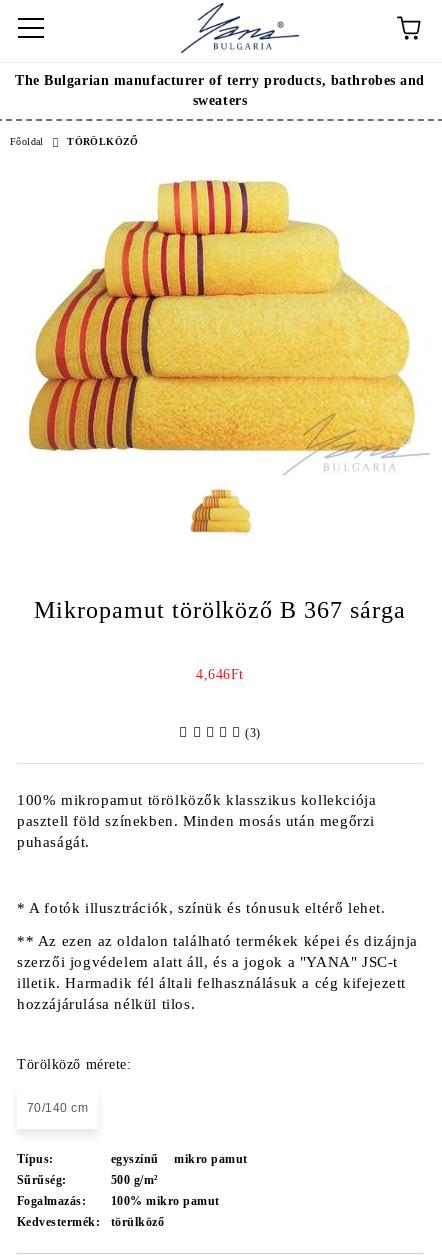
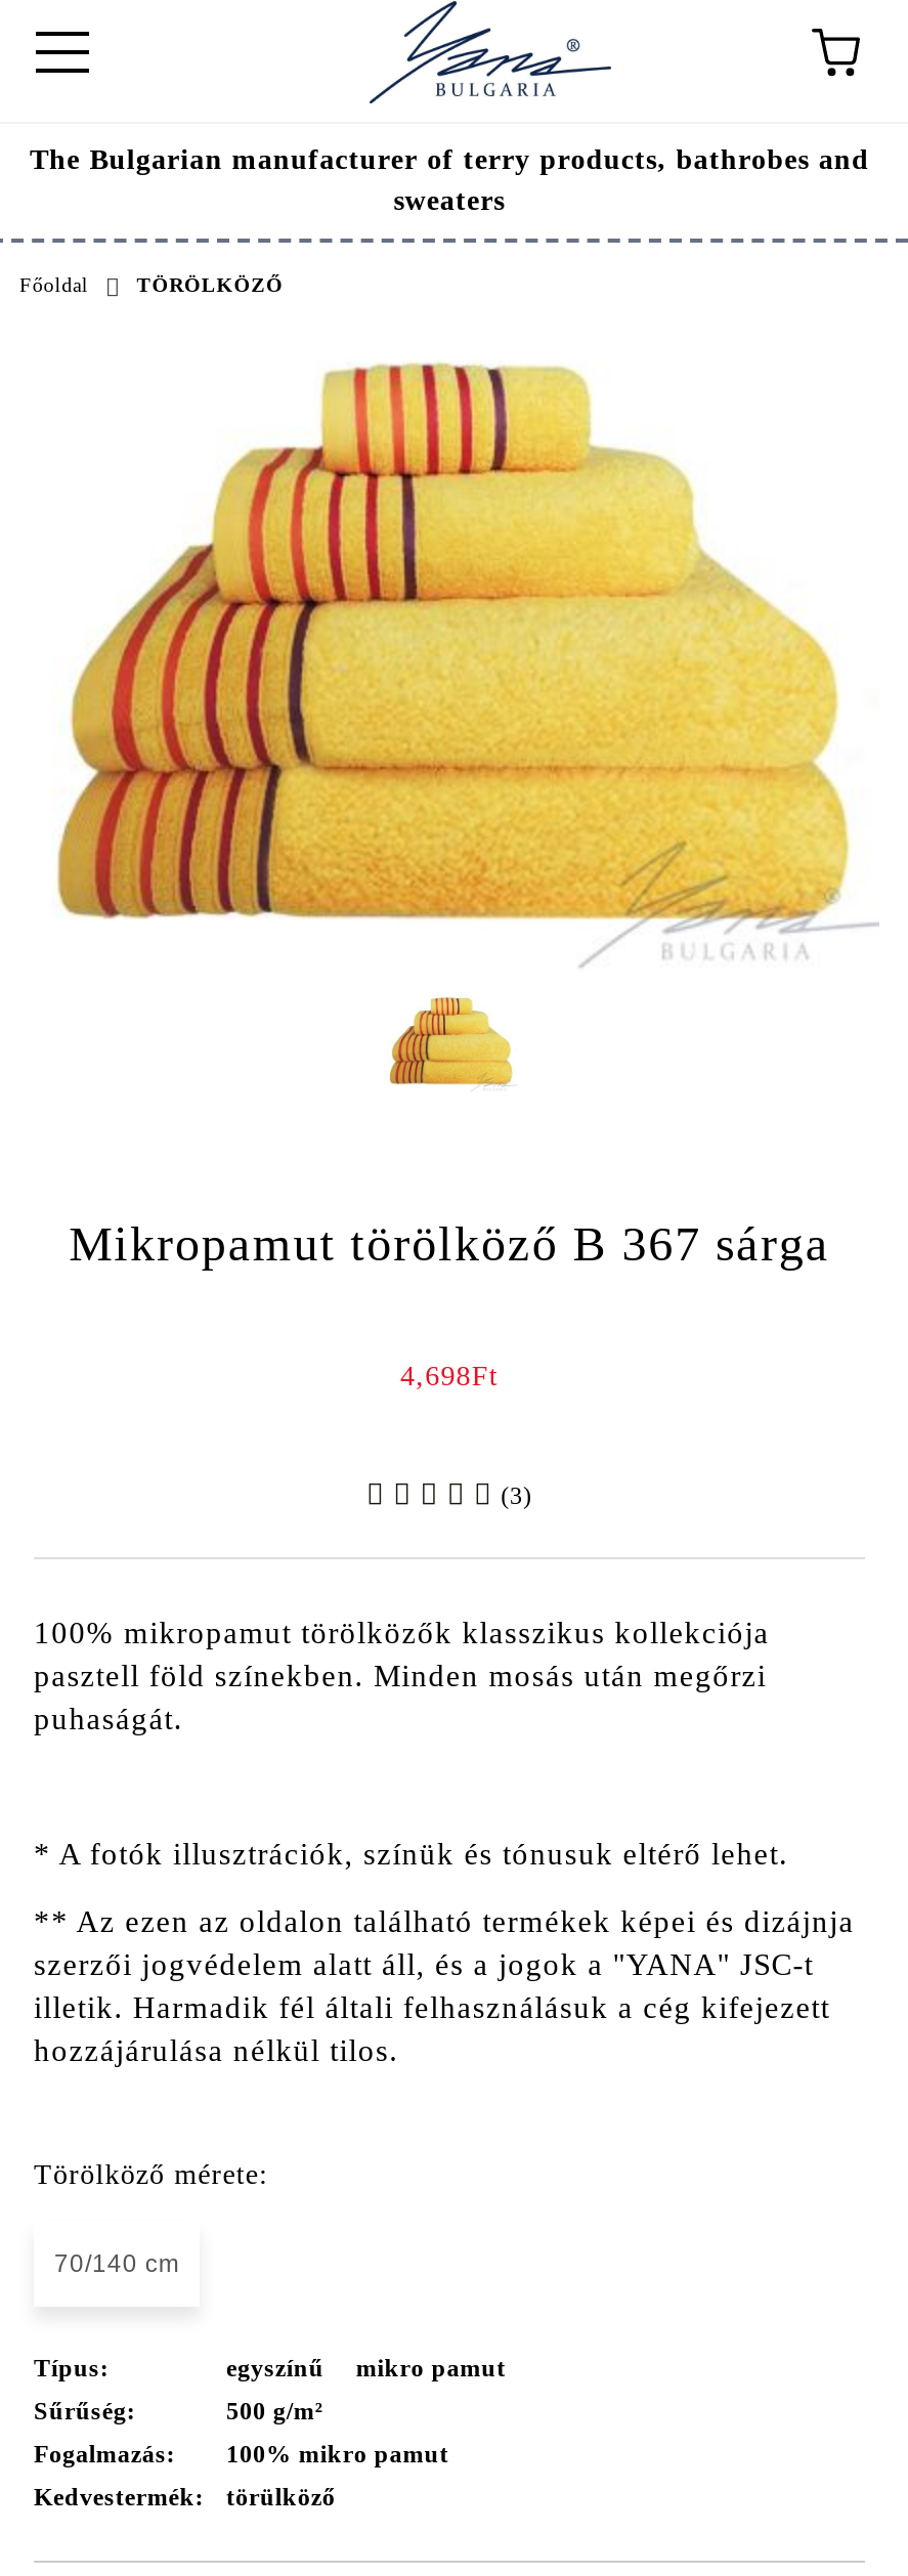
- 4,646Ft
+ 4,698Ft
